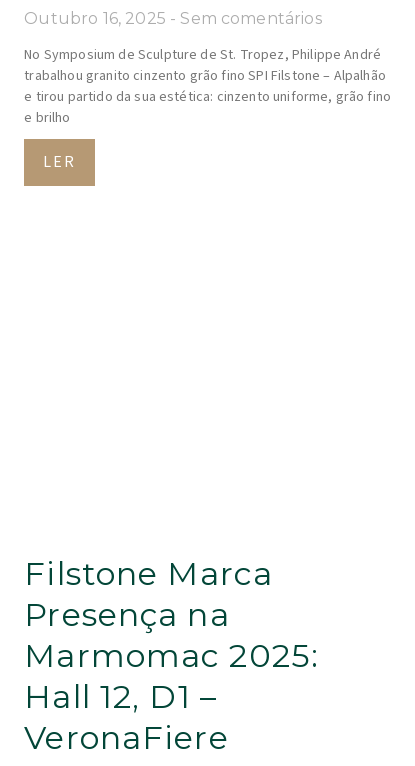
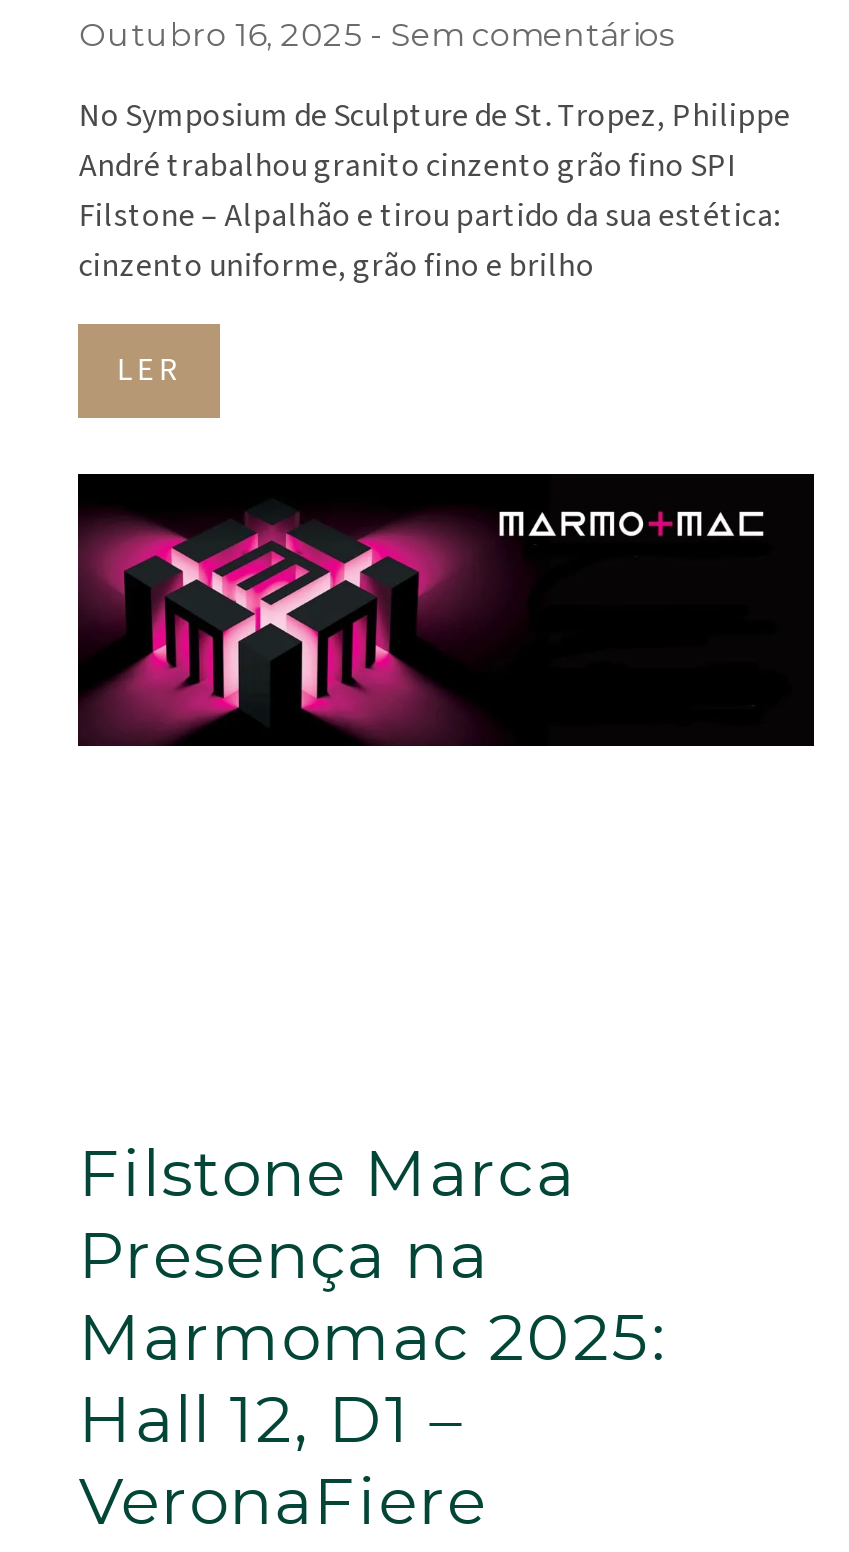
+ [image]
